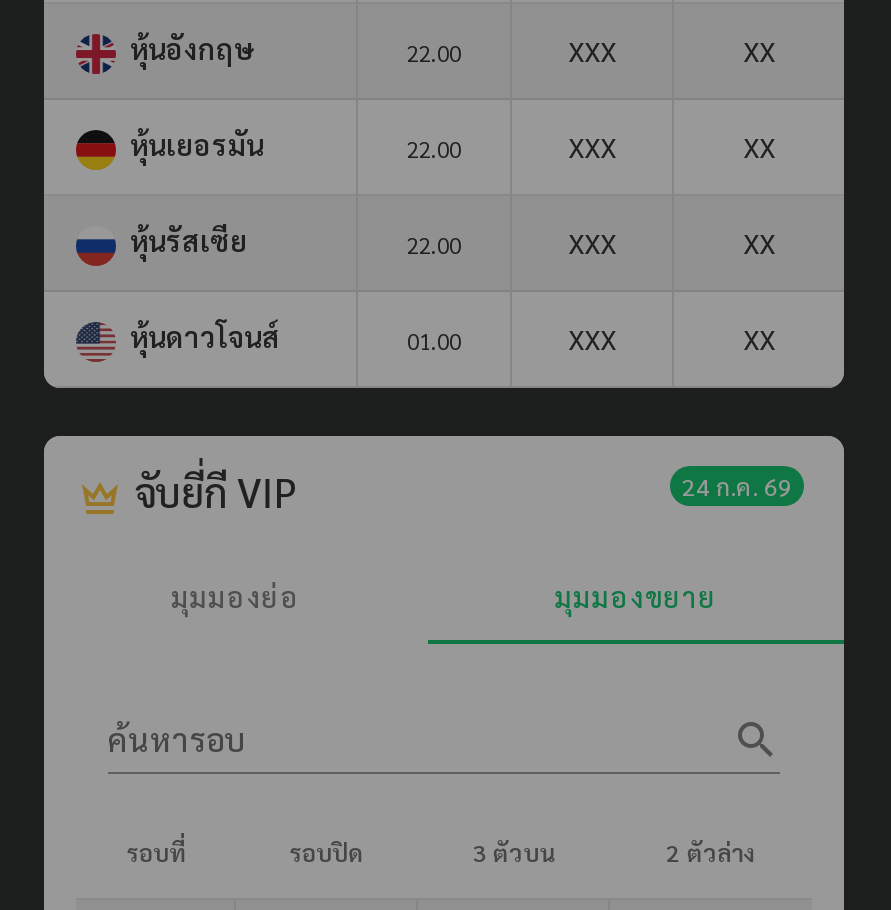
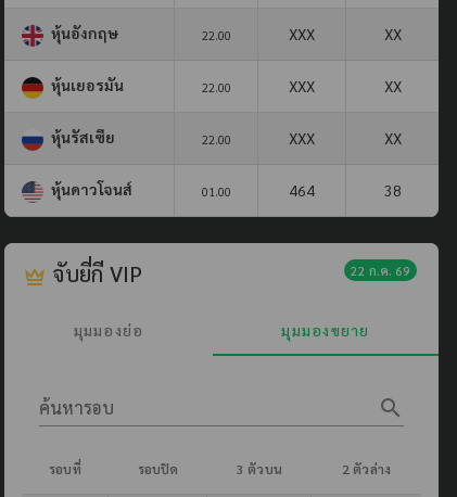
- XXX
- XX
+ 464
+ 38

- 24 ก.ค. 69
+ 22 ก.ค. 69
